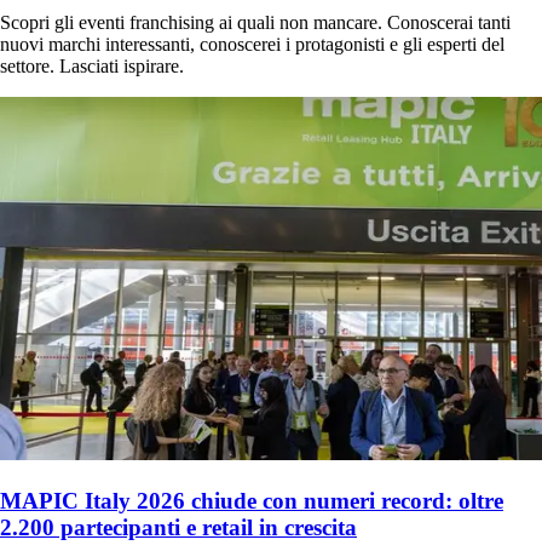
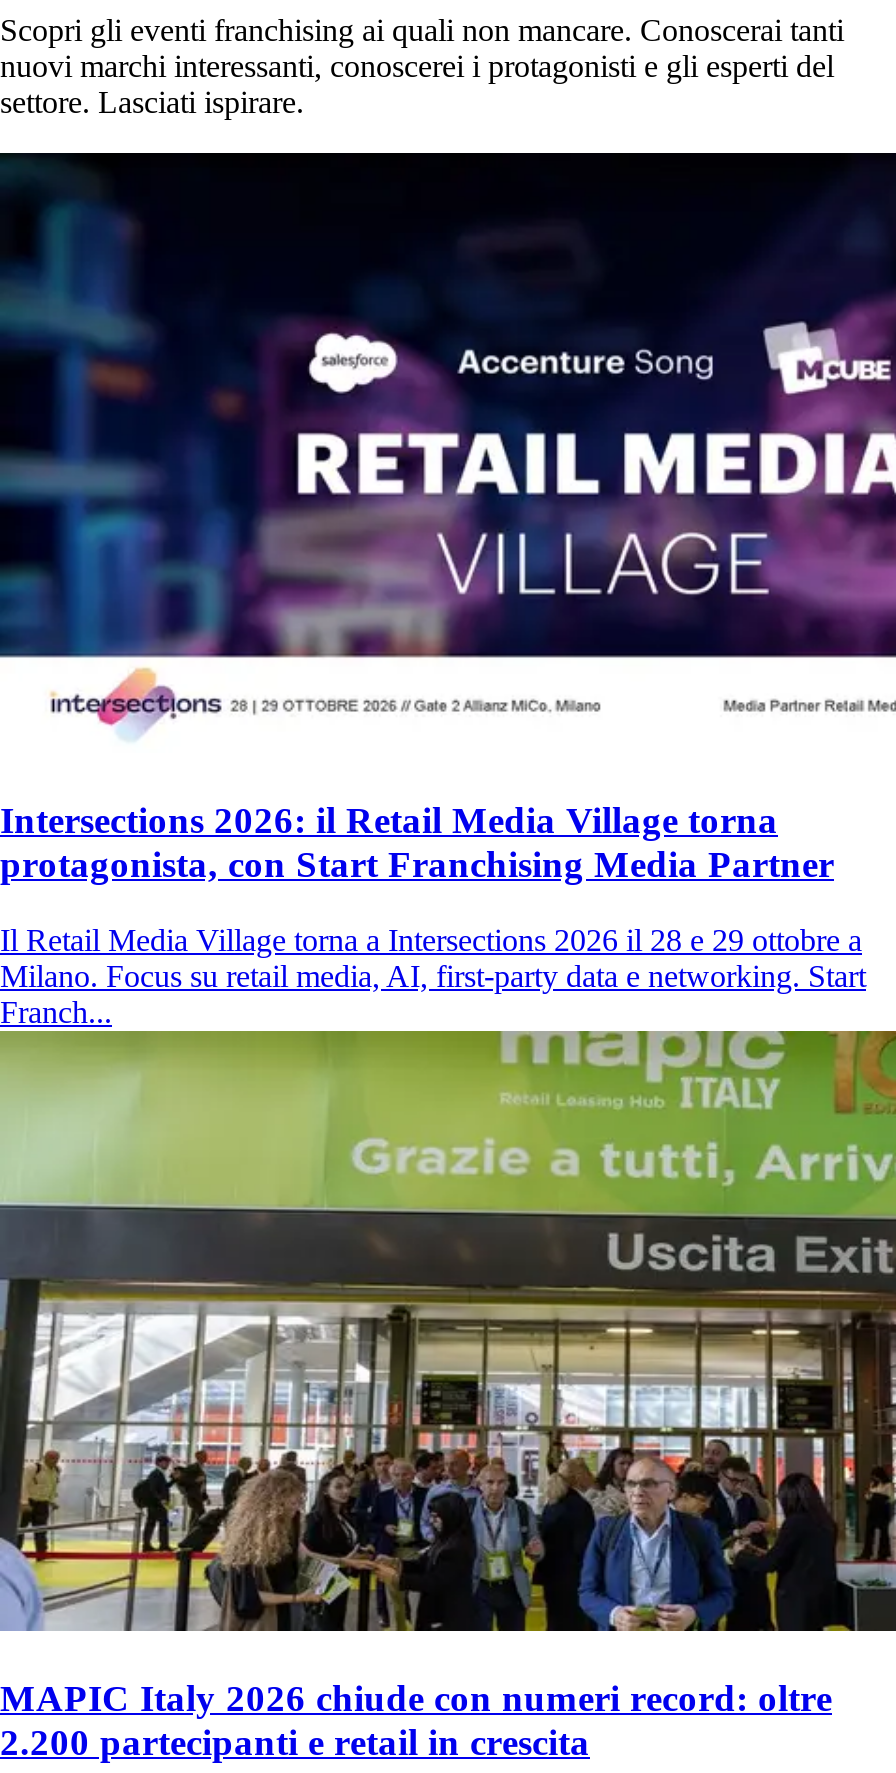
+ [image]
+ Intersections 2026: il Retail Media Village torna
+ protagonista, con Start Franchising Media Partner
+ Il Retail Media Village torna a Intersections 2026 il 28 e 29 ottobre a
+ Milano. Focus su retail media, AI, first-party data e networking. Start
+ Franch...
